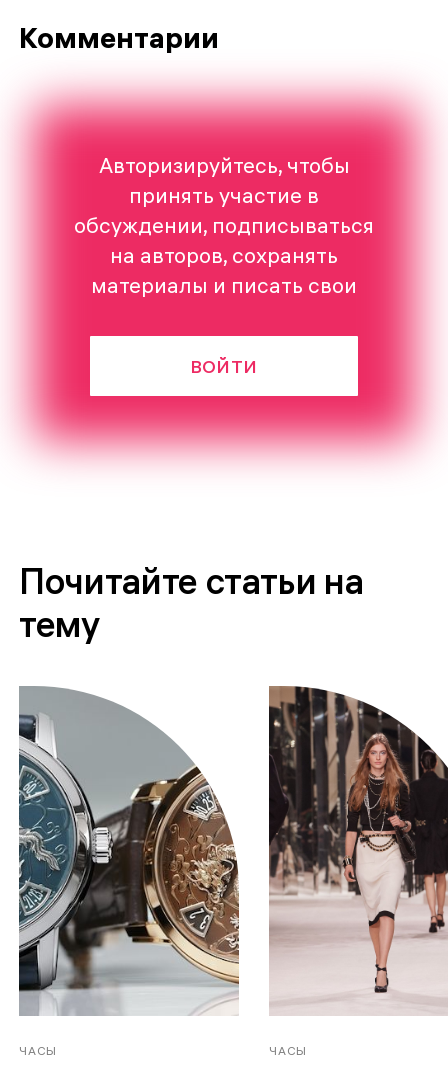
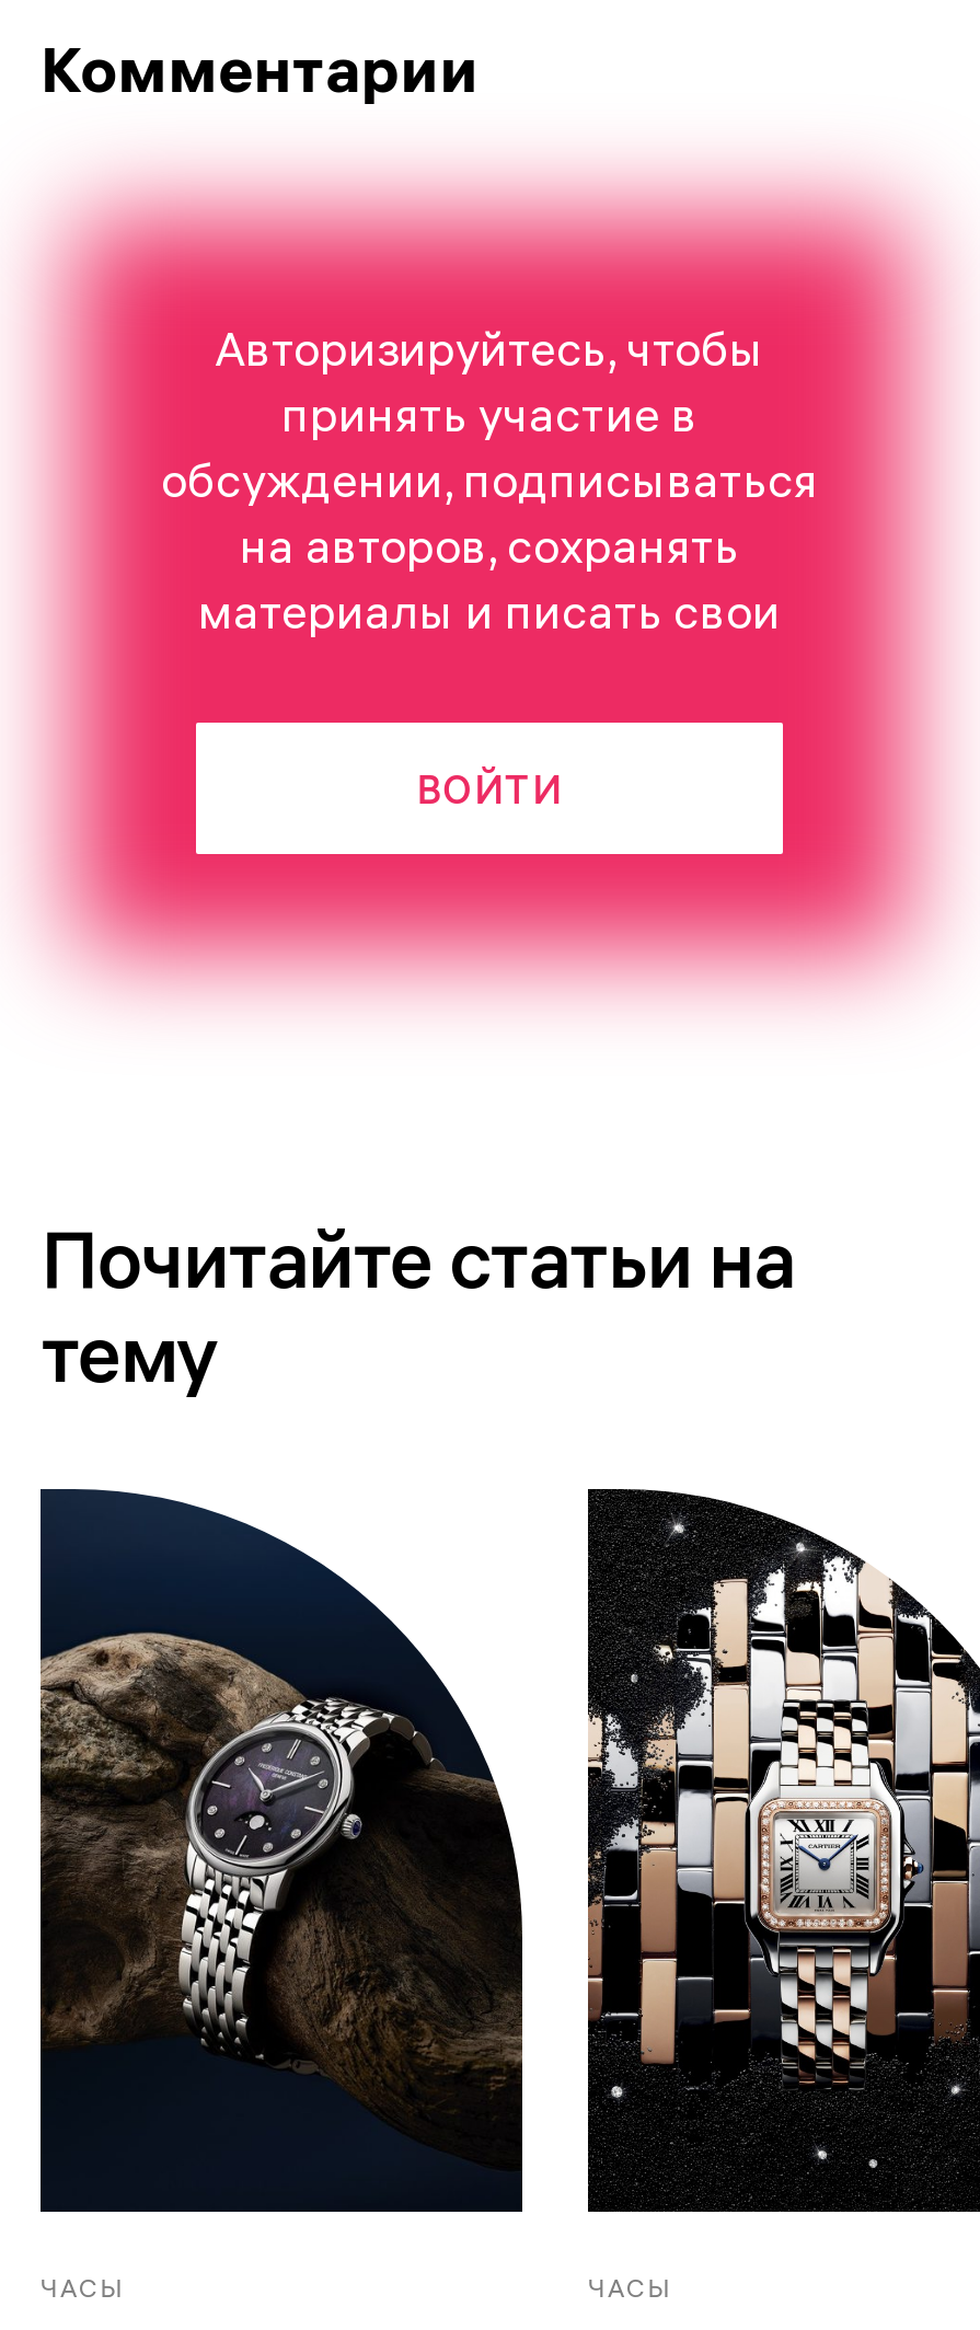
- [image]
+ [image]

- [image]
+ [image]
